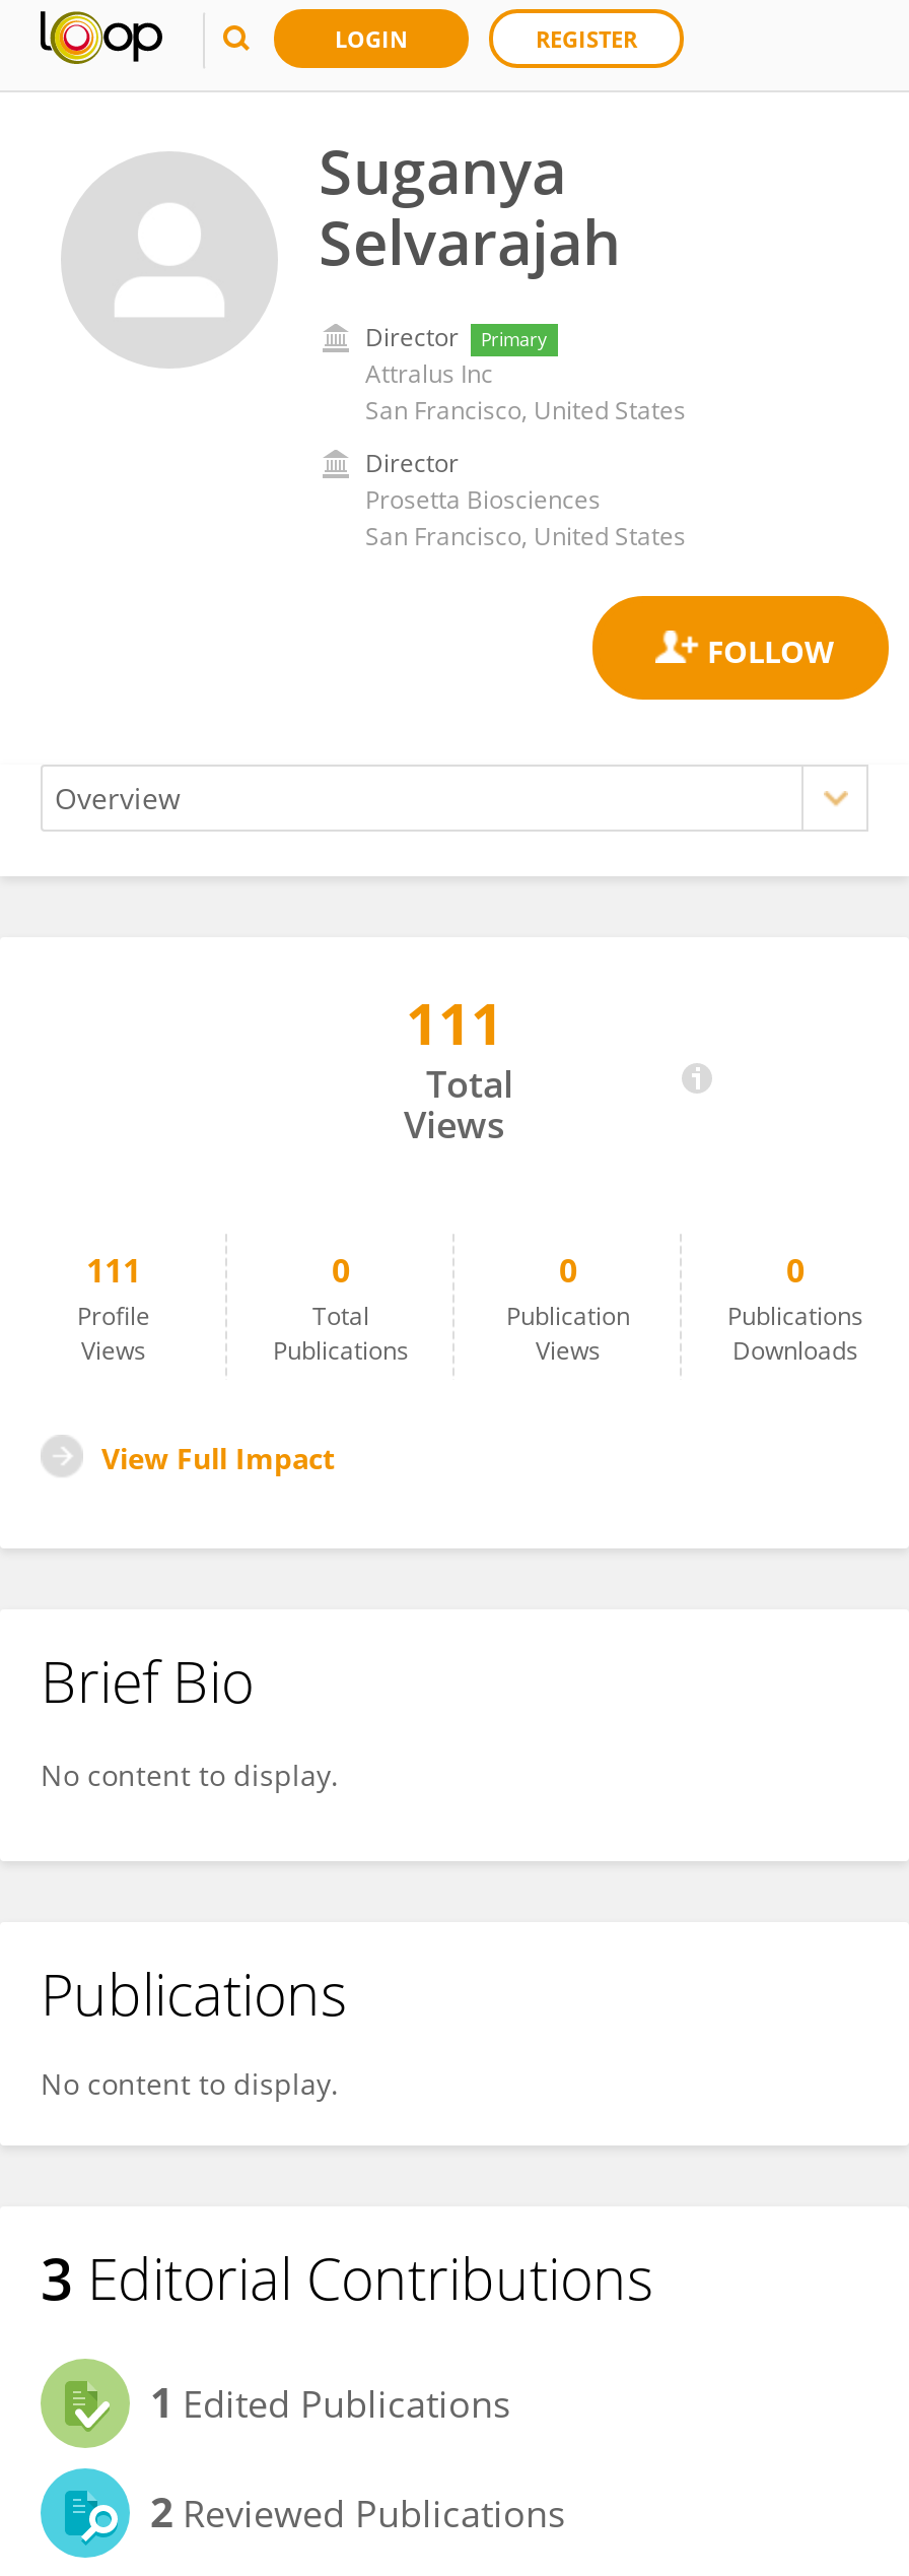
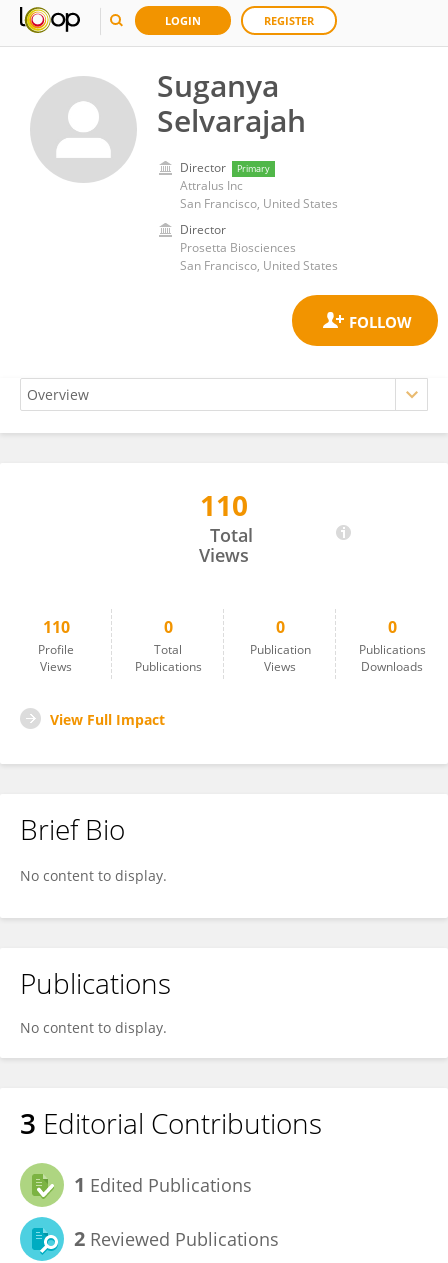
- 111
+ 110

- 111
+ 110
